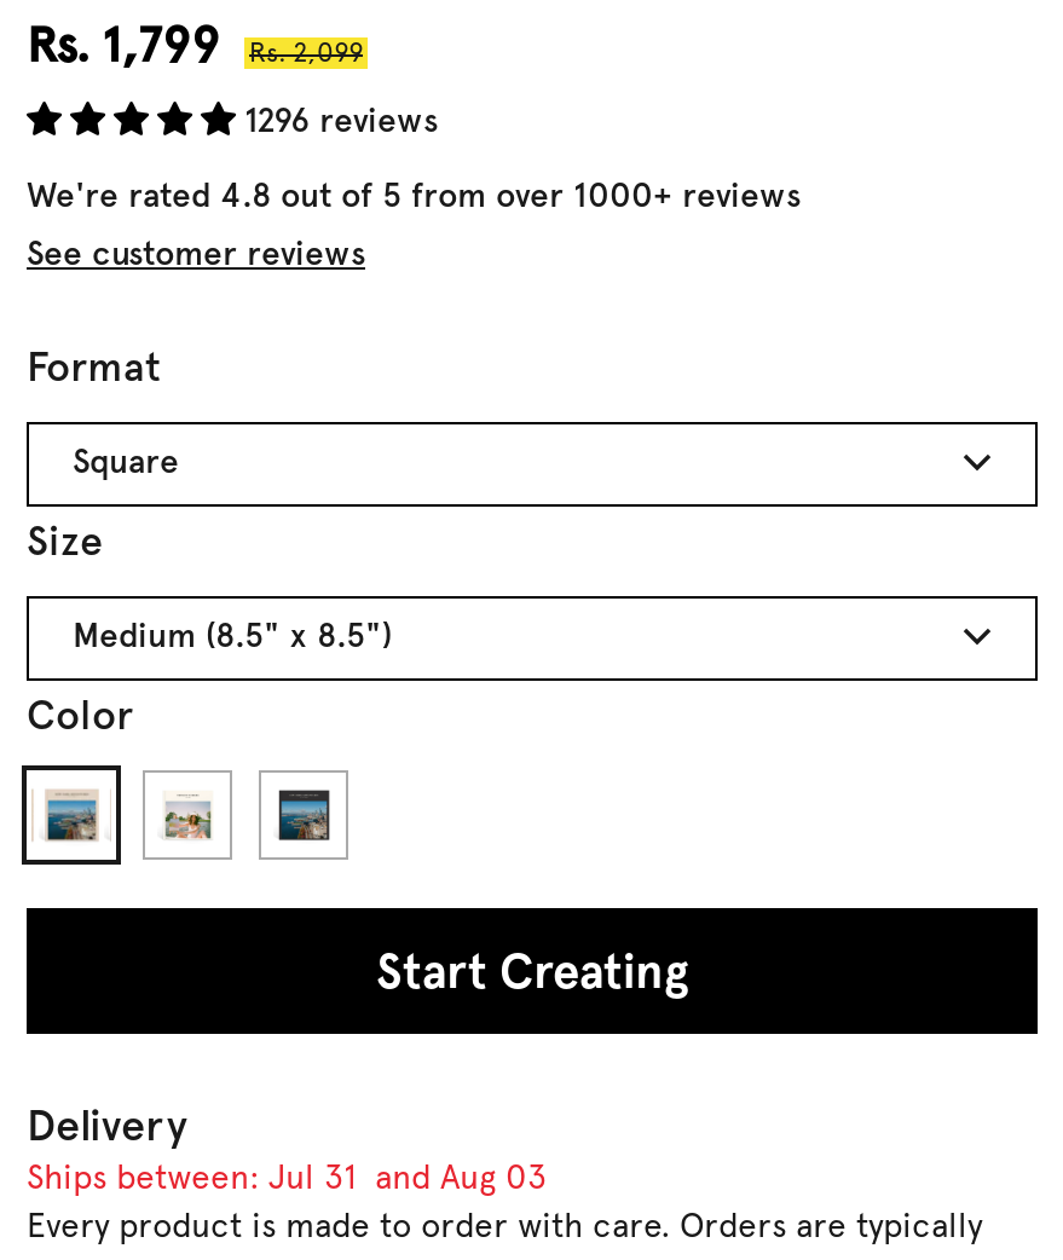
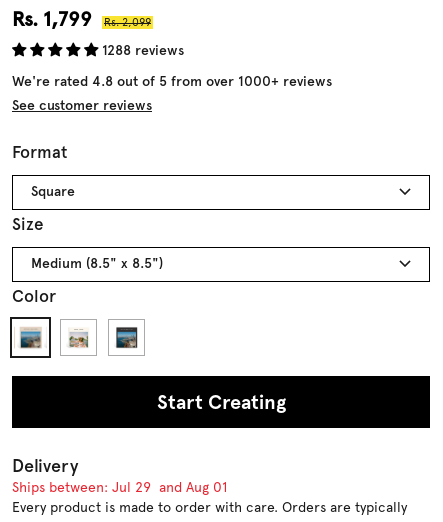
- 1296 reviews
+ 1288 reviews

- Ships between: Jul 31 and Aug 03
+ Ships between: Jul 29 and Aug 01
